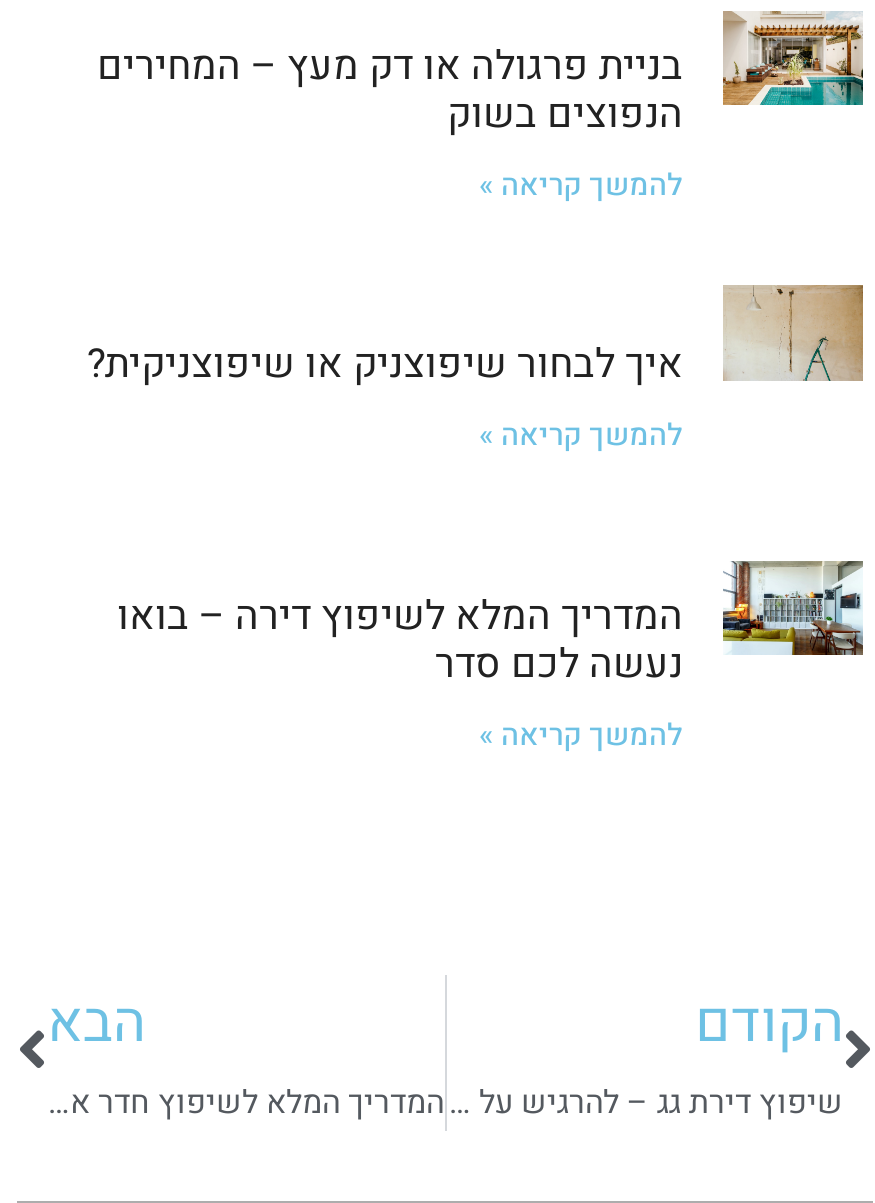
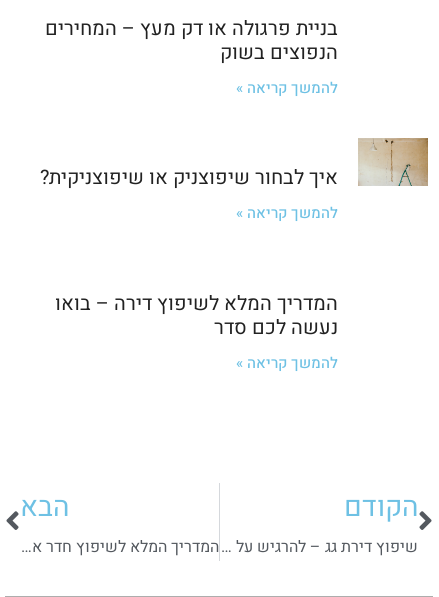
- [image]

- [image]
